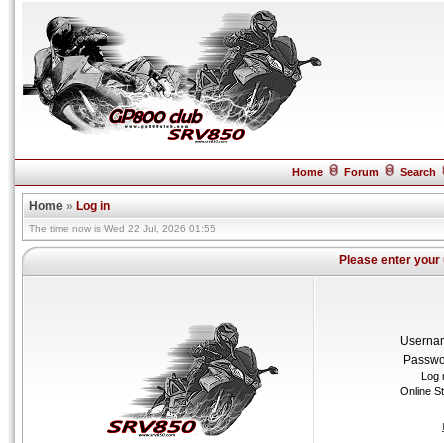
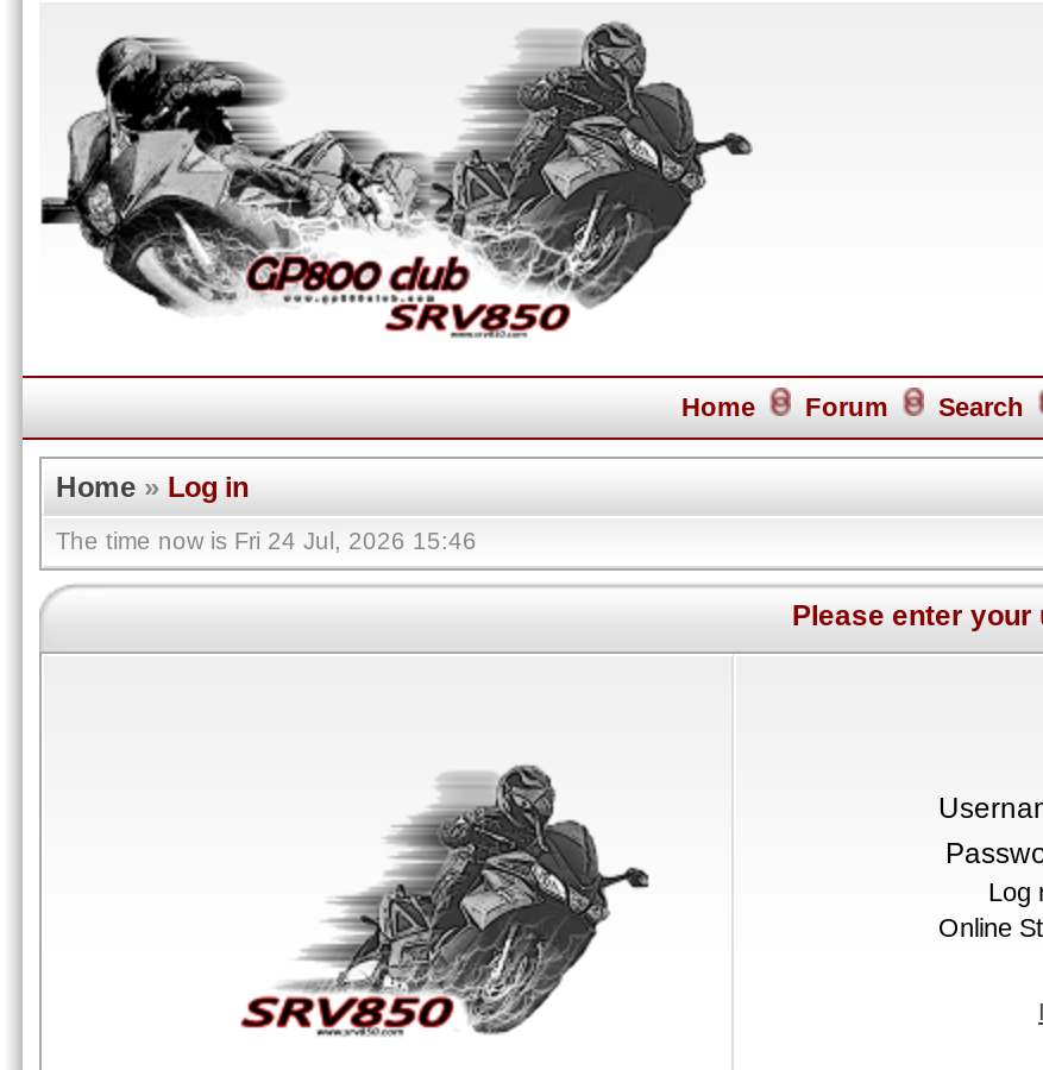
- The time now is Wed 22 Jul, 2026 01:55
+ The time now is Fri 24 Jul, 2026 15:46
